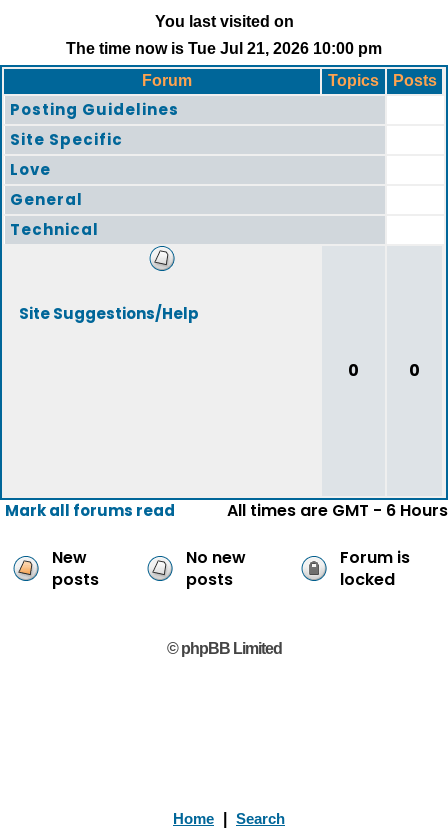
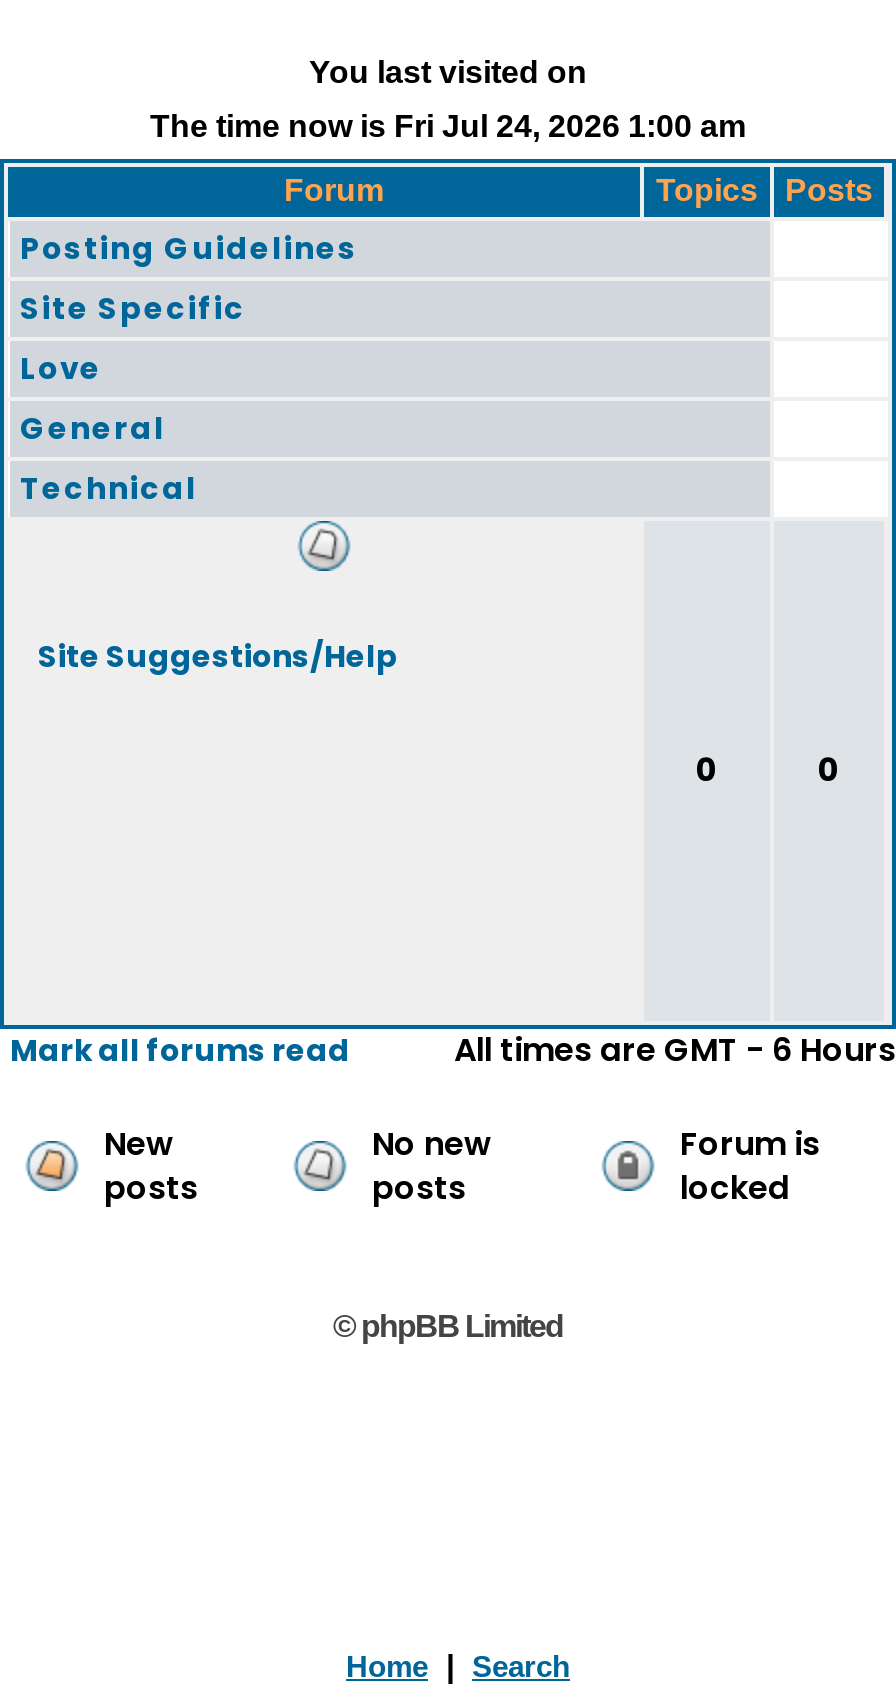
- The time now is Tue Jul 21, 2026 10:00 pm
+ The time now is Fri Jul 24, 2026 1:00 am
